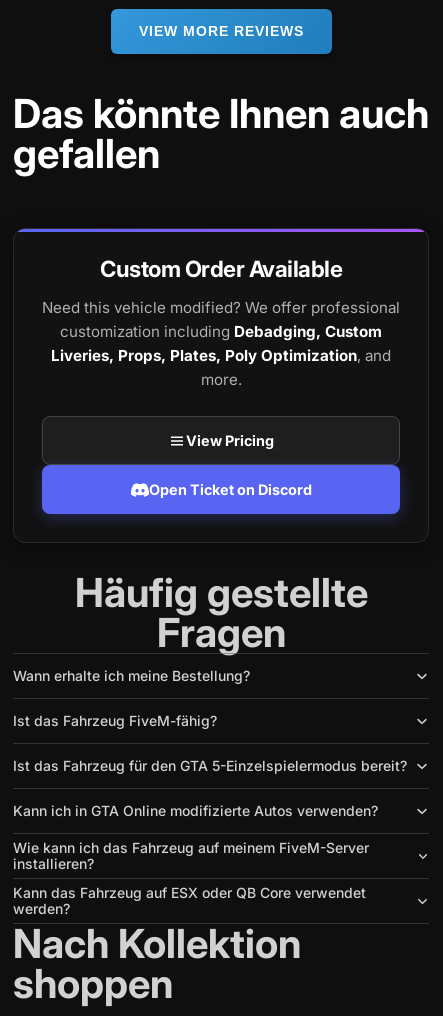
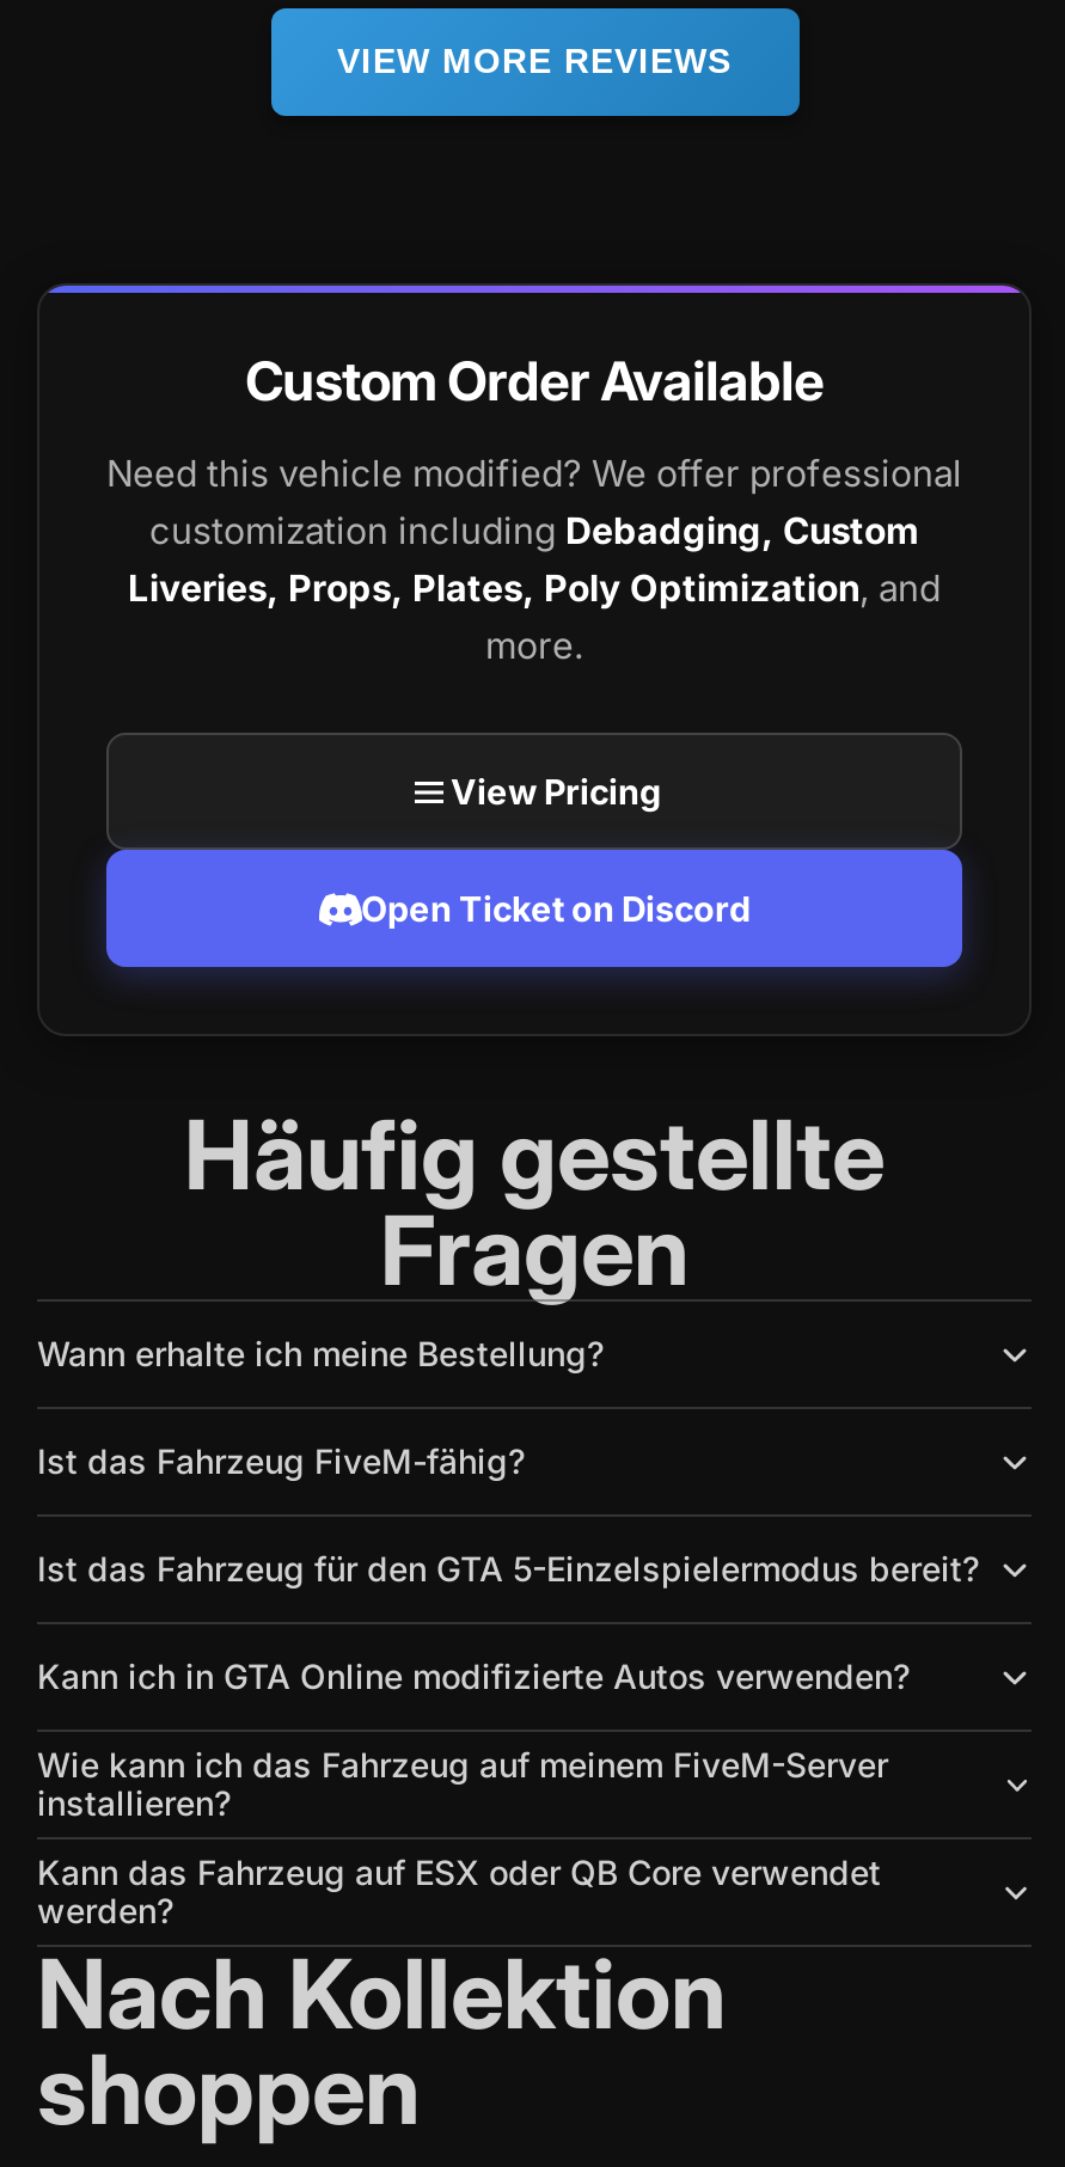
- Das könnte Ihnen auch
- gefallen
